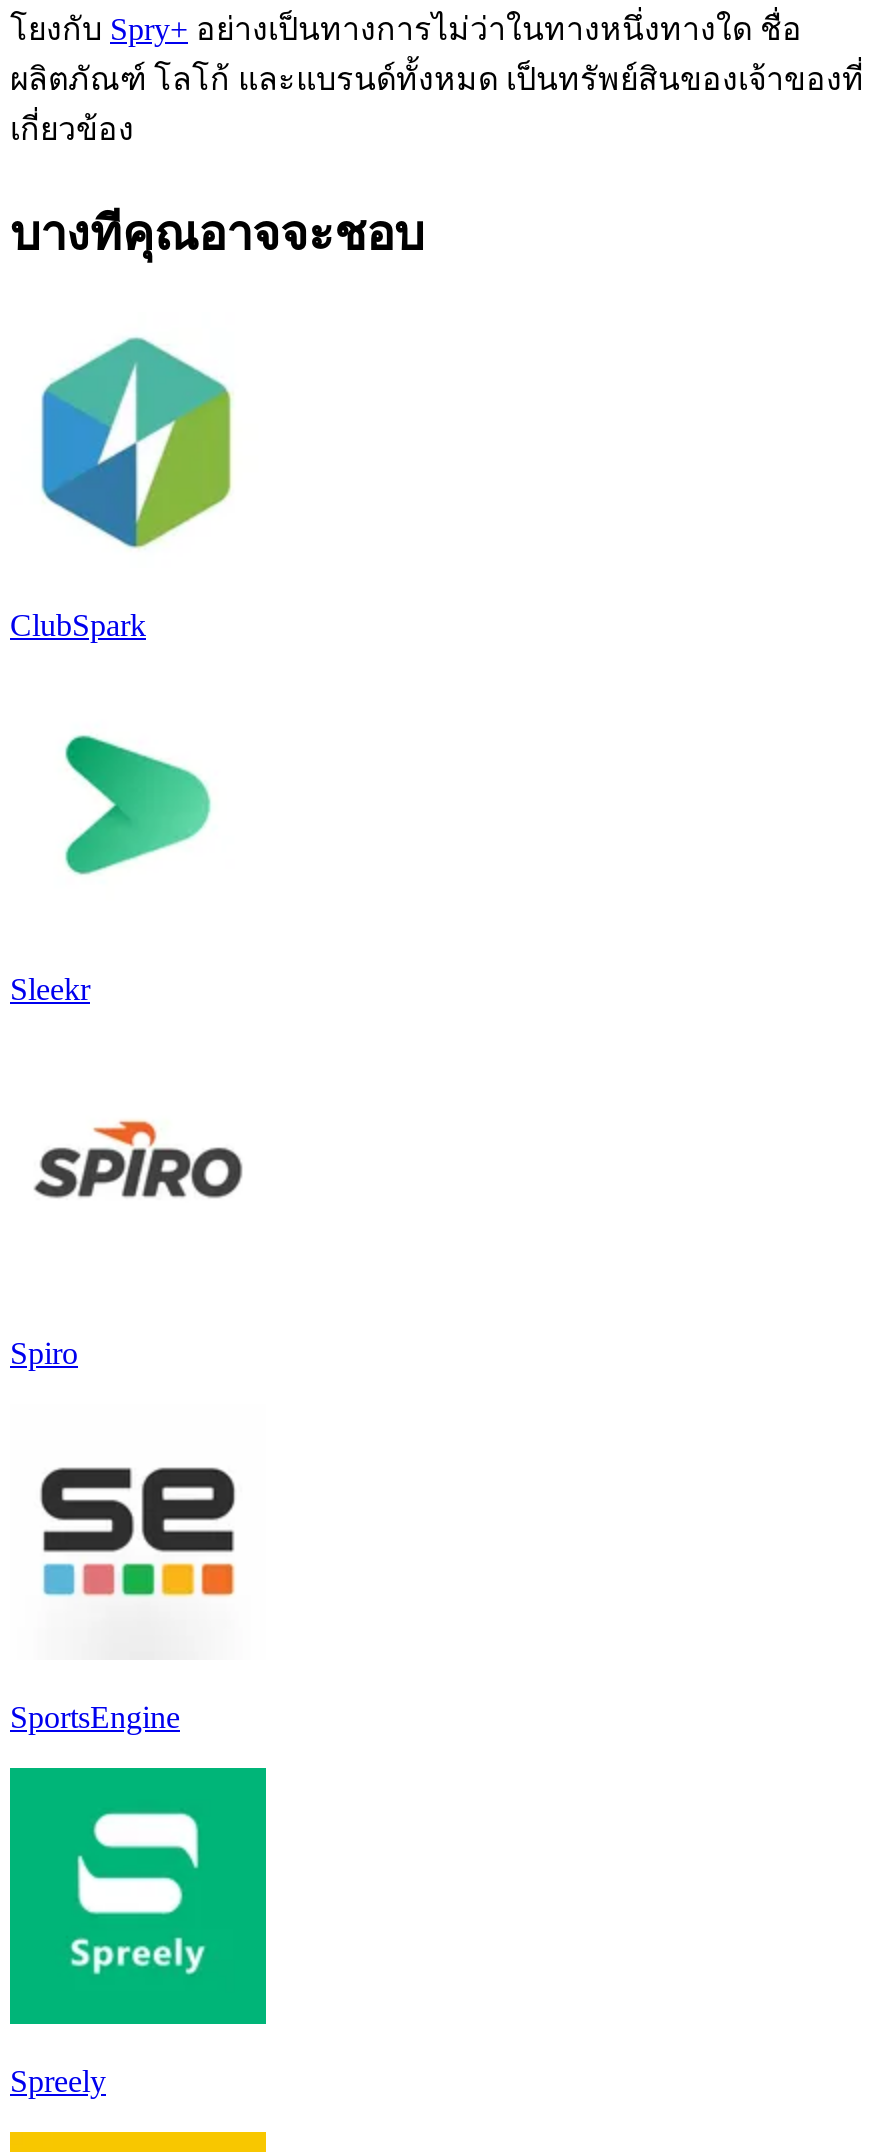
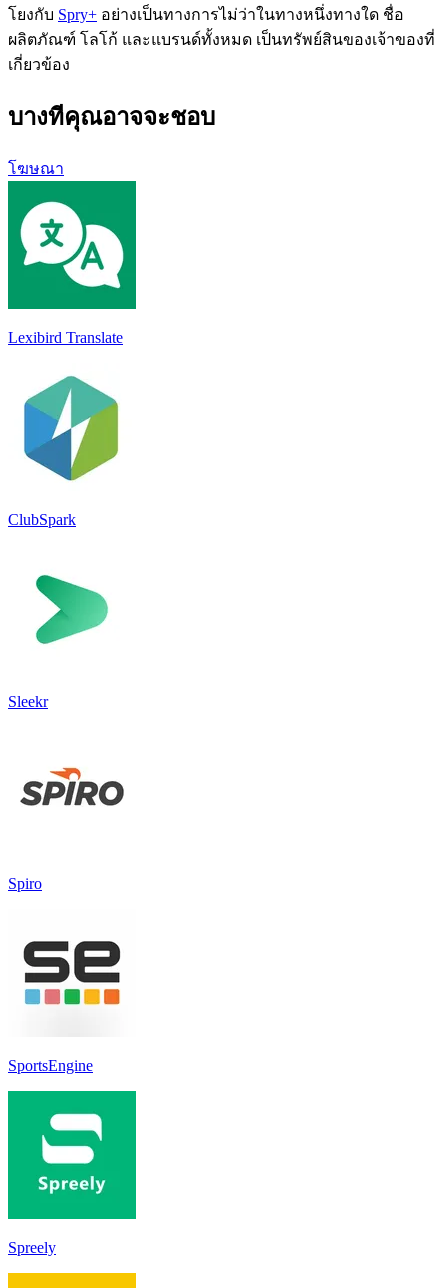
+ [image]
+ Lexibird Translate

+ โฆษณา
